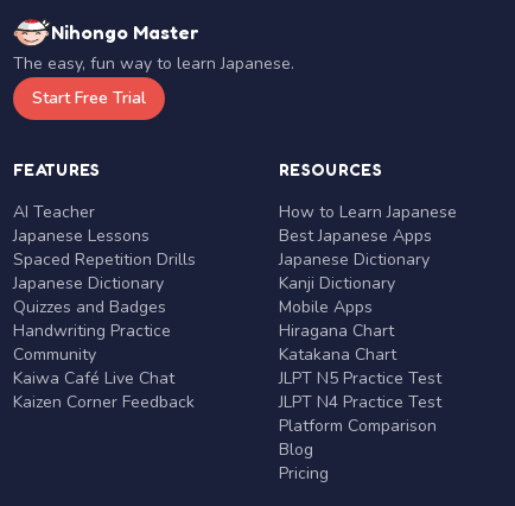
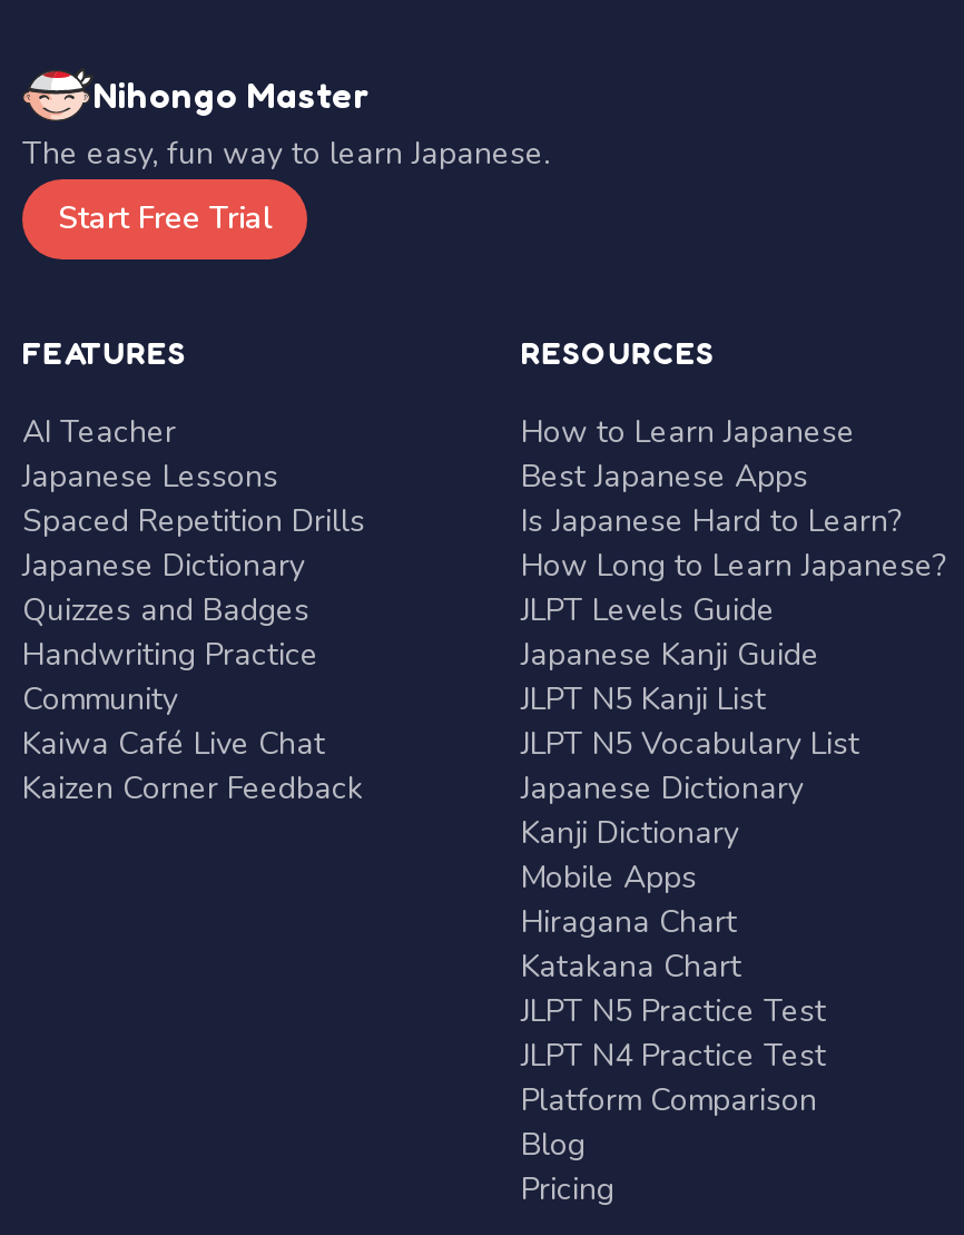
+ Is Japanese Hard to Learn?
+ How Long to Learn Japanese?
+ JLPT Levels Guide
+ Japanese Kanji Guide
+ JLPT N5 Kanji List
+ JLPT N5 Vocabulary List
